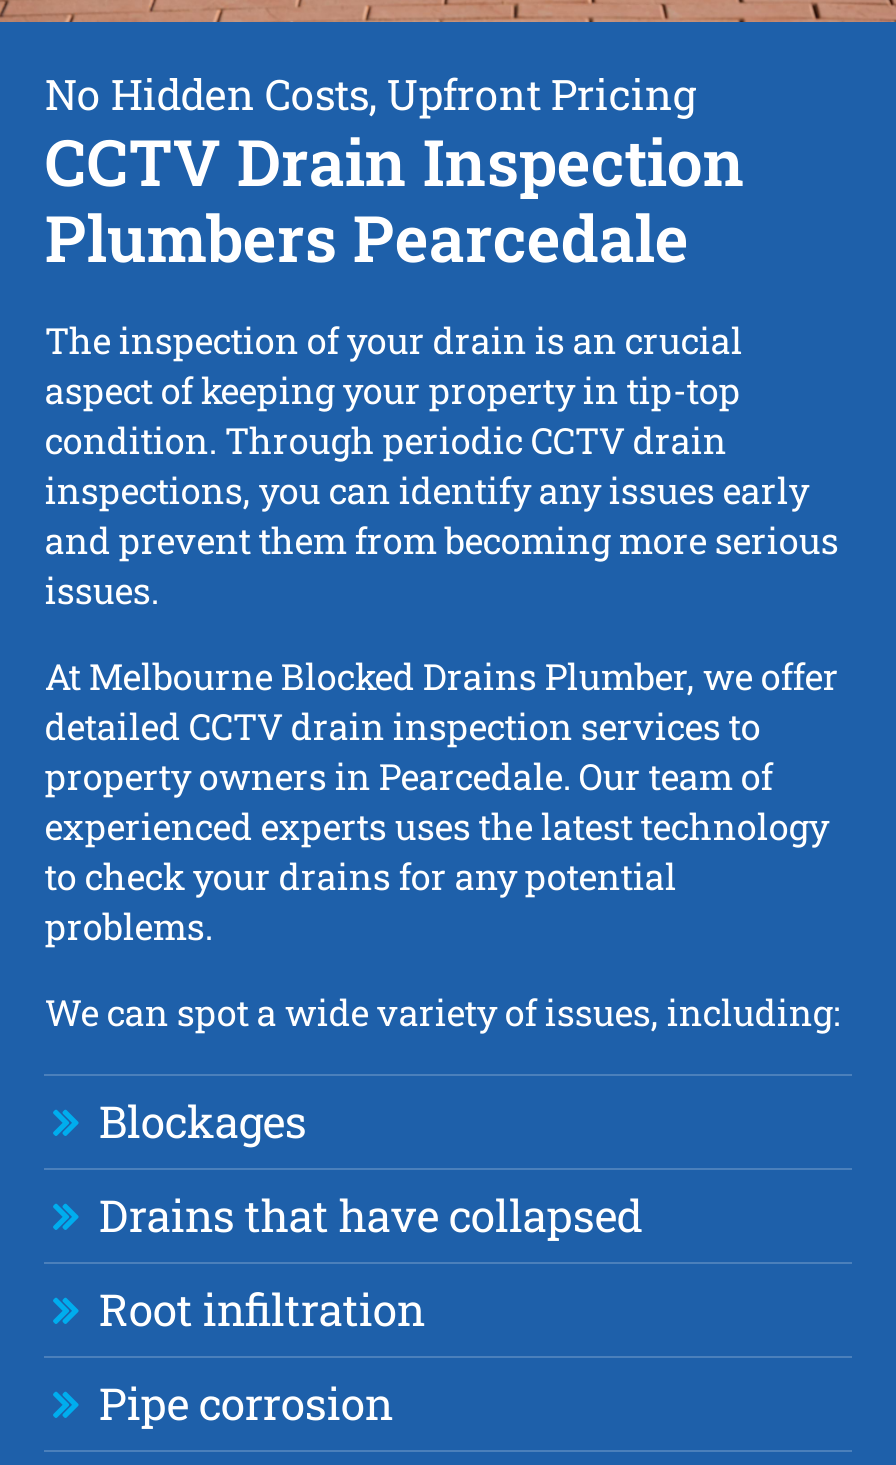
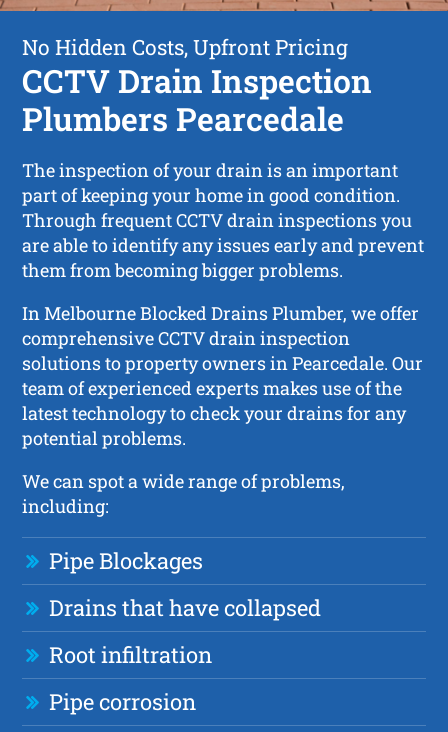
- The inspection of your drain is an crucial
- aspect of keeping your property in tip-top
- condition. Through periodic CCTV drain
- inspections, you can identify any issues early
- and prevent them from becoming more serious
- issues.
+ The inspection of your drain is an important
+ part of keeping your home in good condition.
+ Through frequent CCTV drain inspections you
+ are able to identify any issues early and prevent
+ them from becoming bigger problems.

- At Melbourne Blocked Drains Plumber, we offer
- detailed CCTV drain inspection services to
- property owners in Pearcedale. Our team of
- experienced experts uses the latest technology
- to check your drains for any potential
- problems.
+ In Melbourne Blocked Drains Plumber, we offer
+ comprehensive CCTV drain inspection
+ solutions to property owners in Pearcedale. Our
+ team of experienced experts makes use of the
+ latest technology to check your drains for any
+ potential problems.

- We can spot a wide variety of issues, including:
+ We can spot a wide range of problems,
+ including:

- Blockages
+ Pipe Blockages
